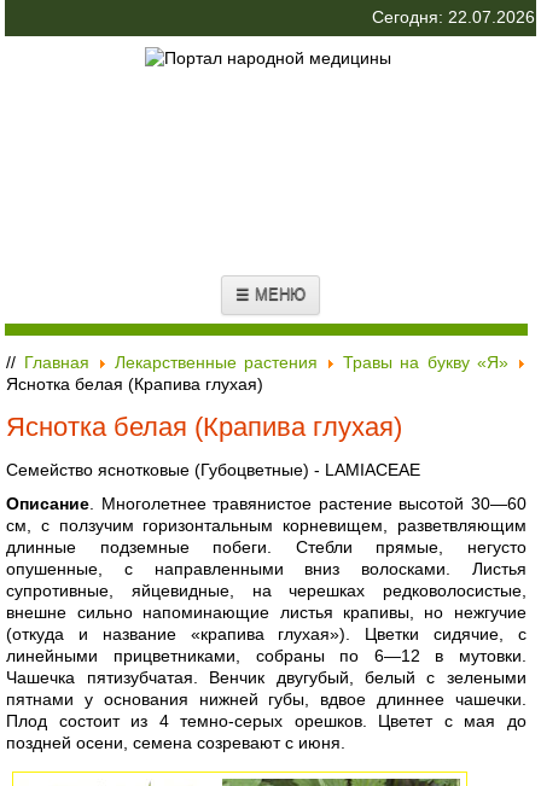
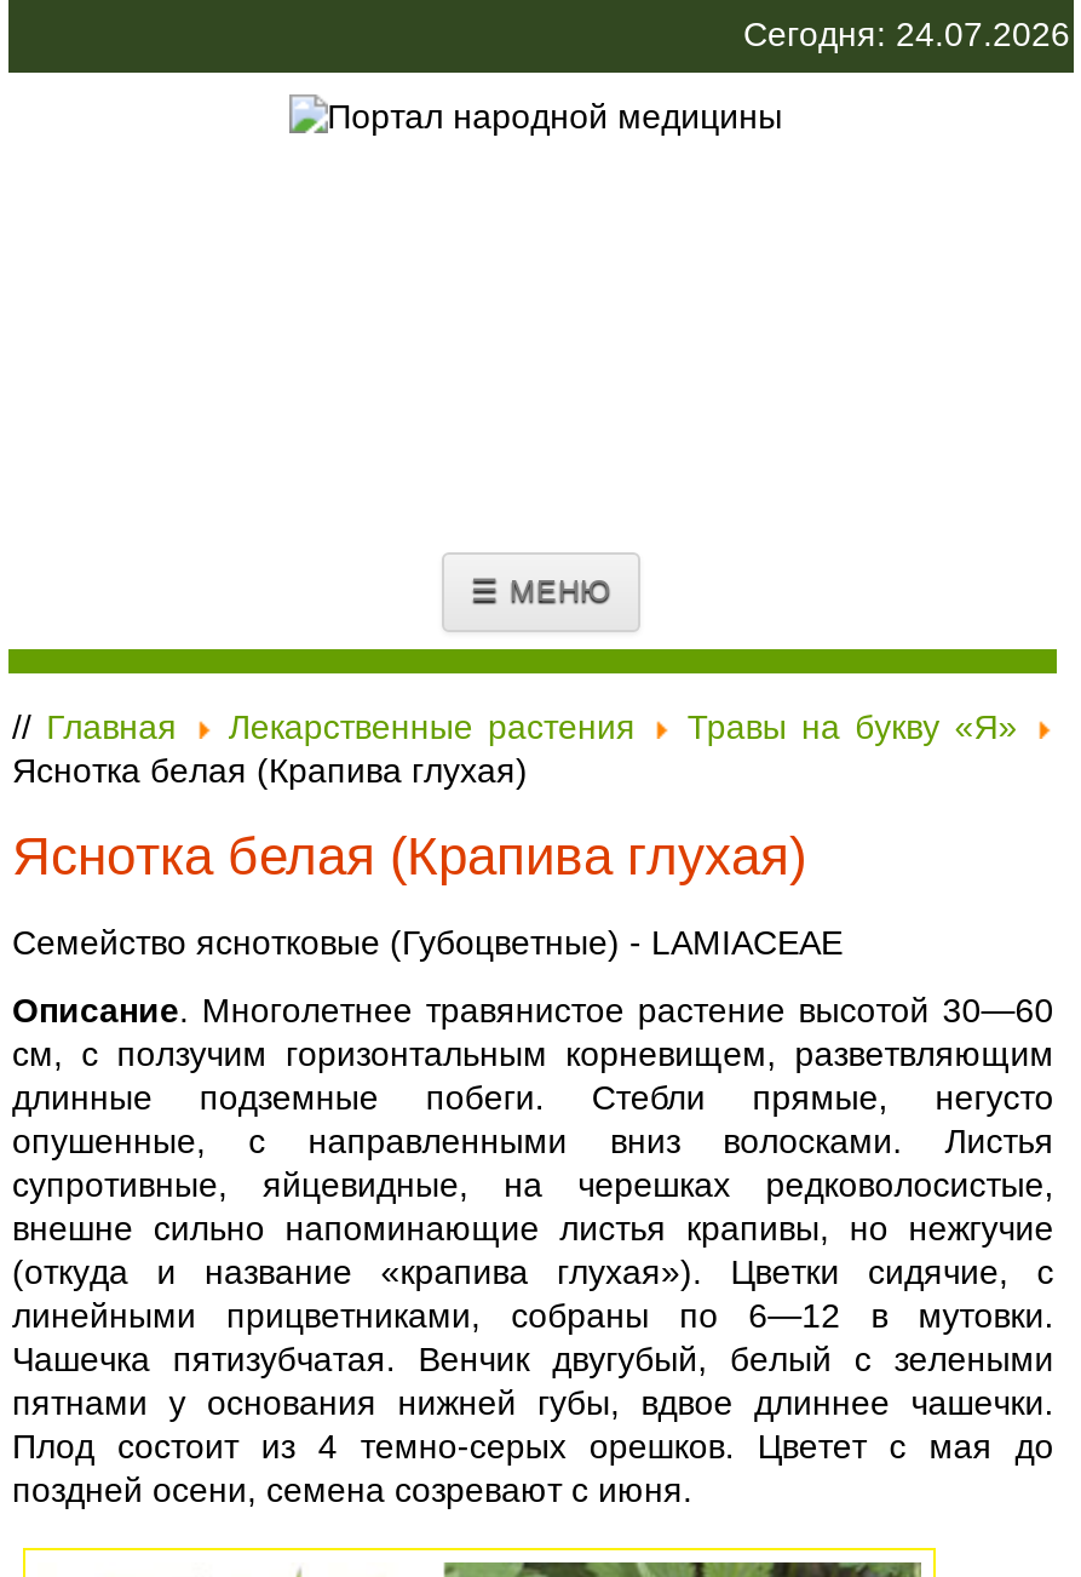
- Сегодня: 22.07.2026
+ Сегодня: 24.07.2026
